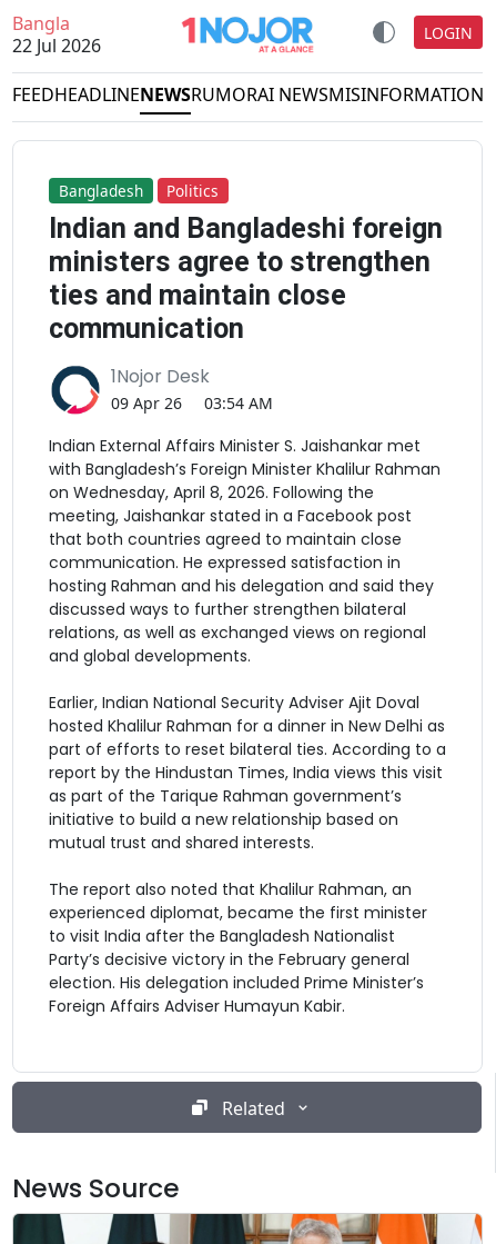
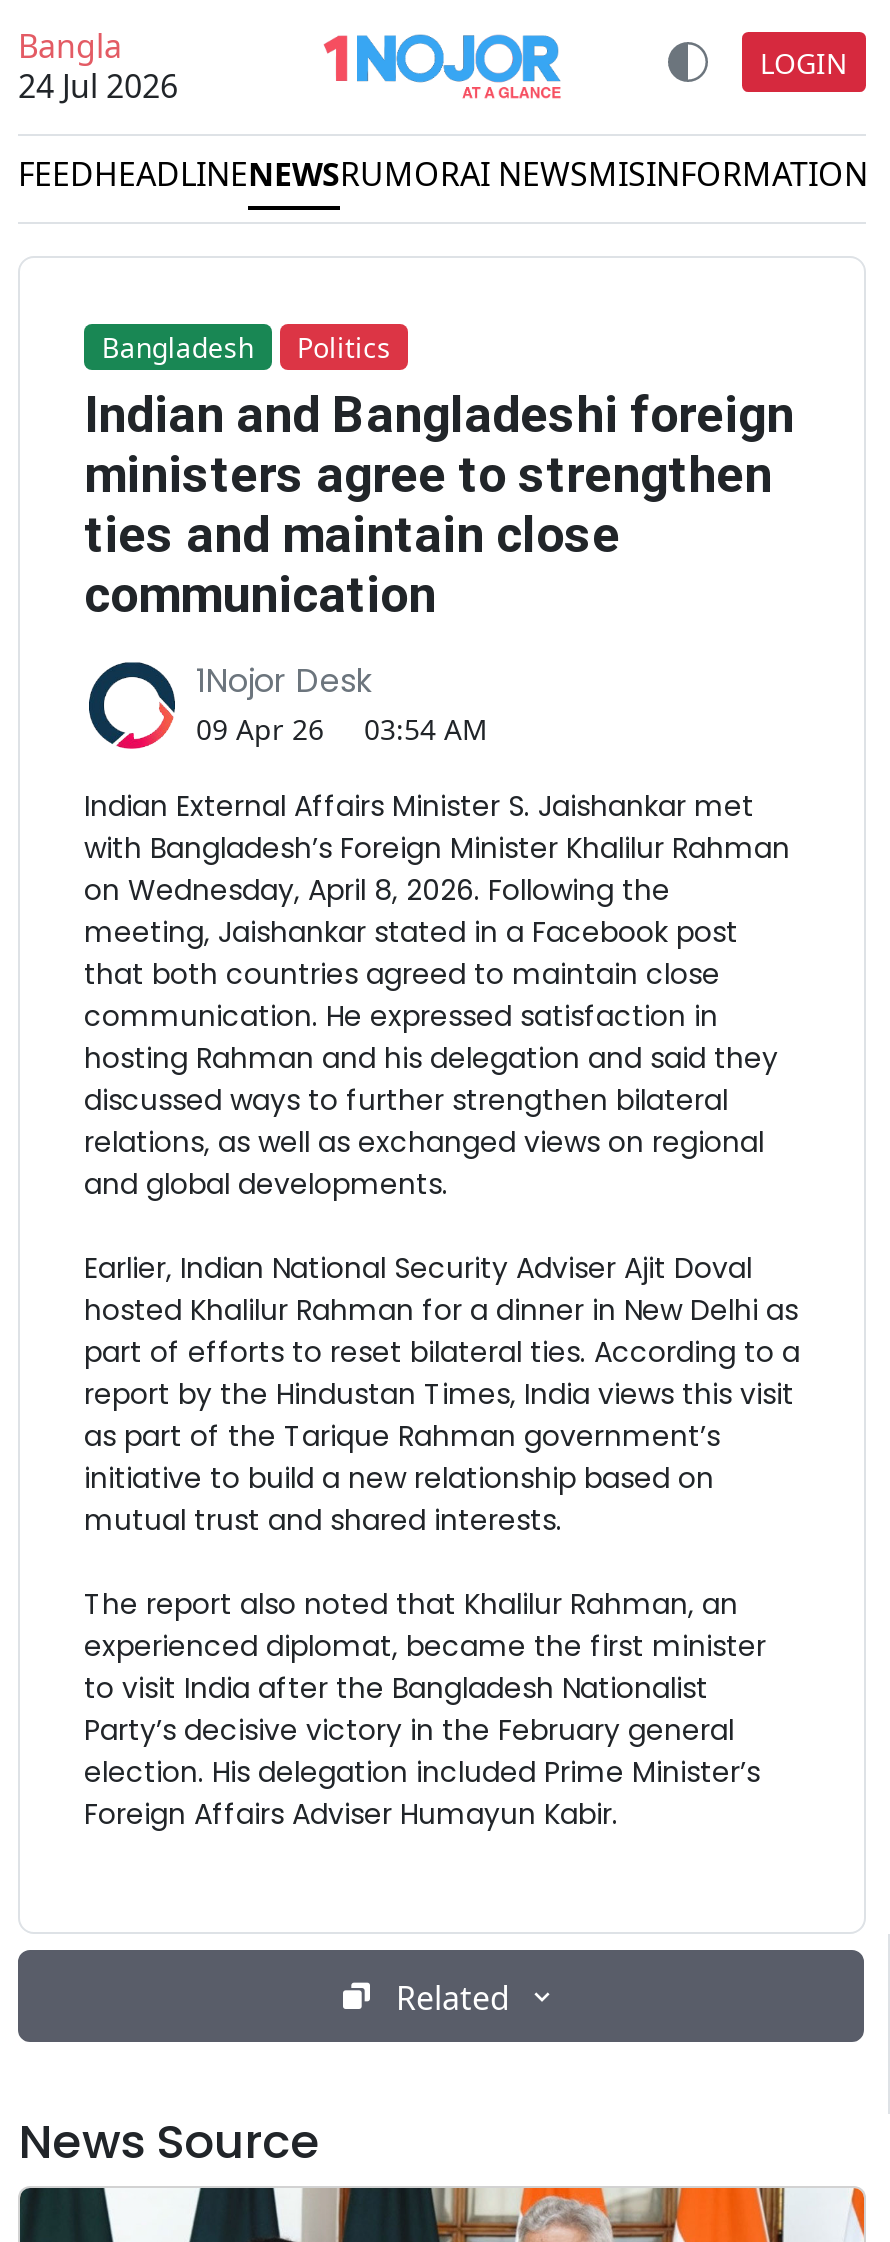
- 22 Jul 2026
+ 24 Jul 2026
